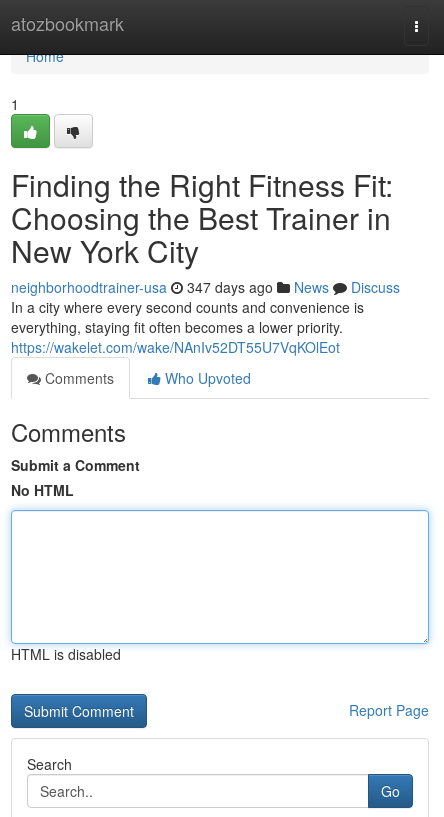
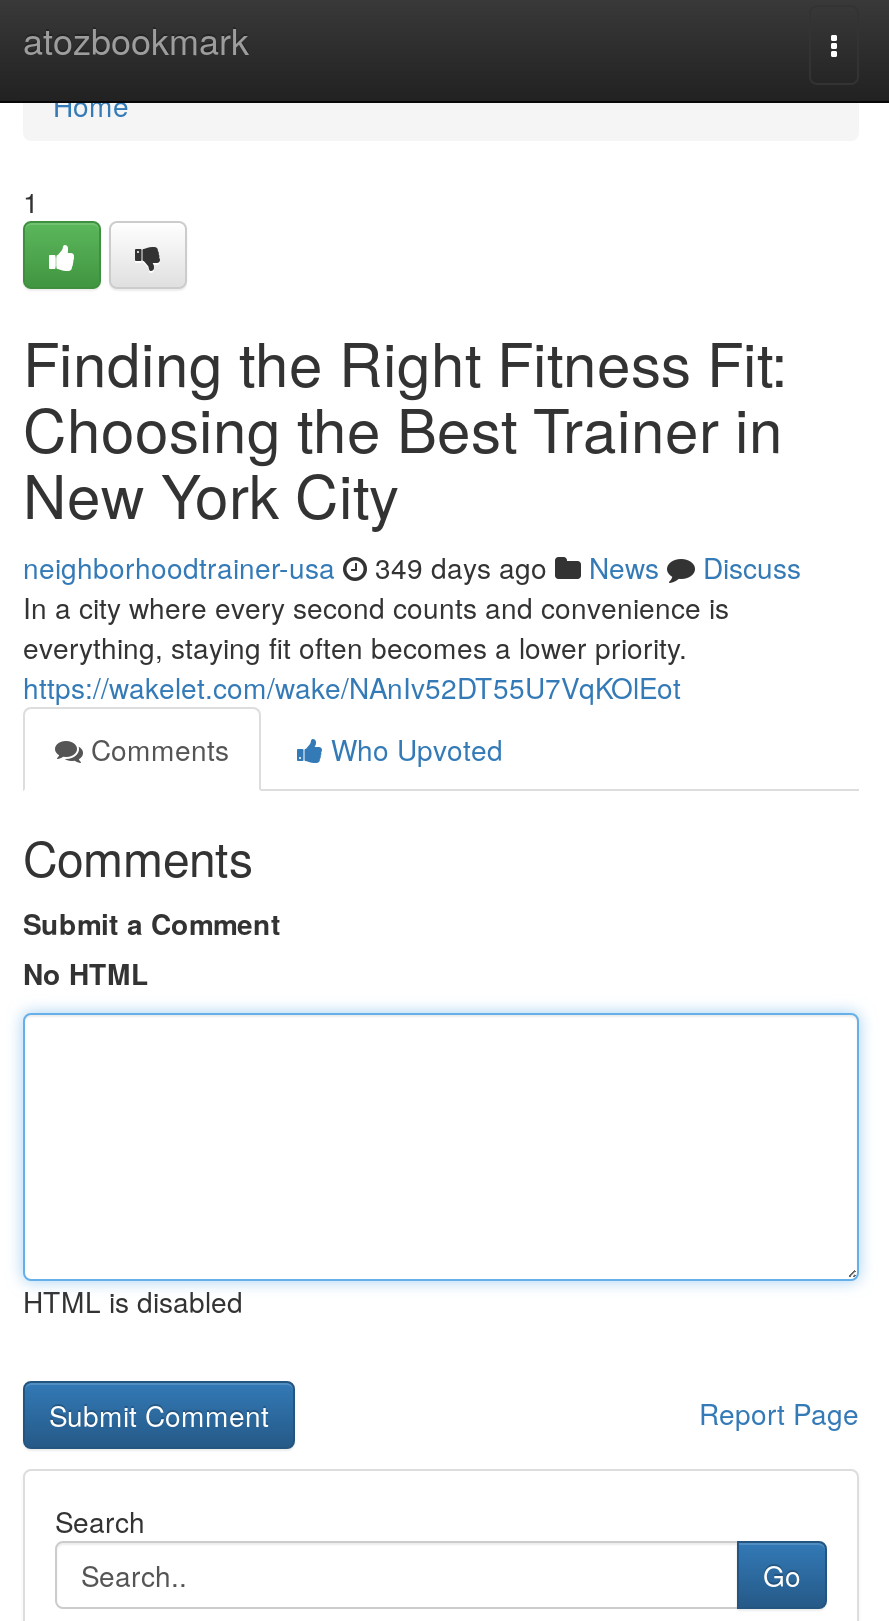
- neighborhoodtrainer-usa 347 days ago News Discuss
+ neighborhoodtrainer-usa 349 days ago News Discuss
